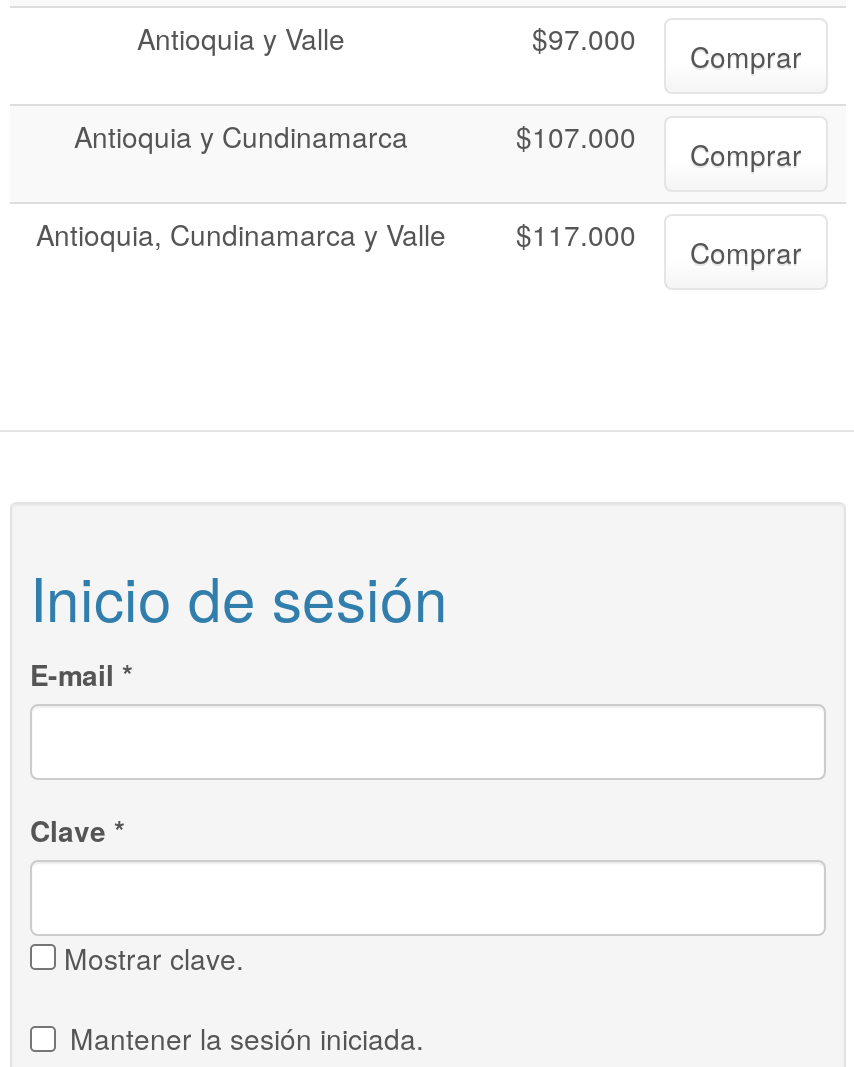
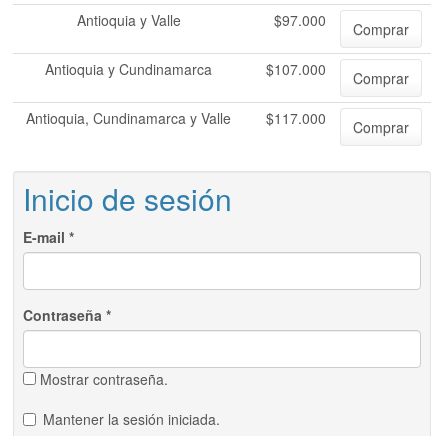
- Clave *
+ Contraseña *

- Mostrar clave.
+ Mostrar contraseña.
